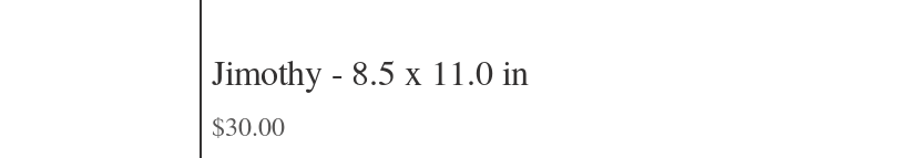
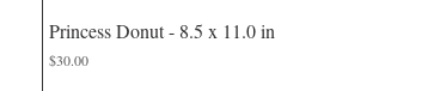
- Jimothy - 8.5 x 11.0 in
+ Princess Donut - 8.5 x 11.0 in
